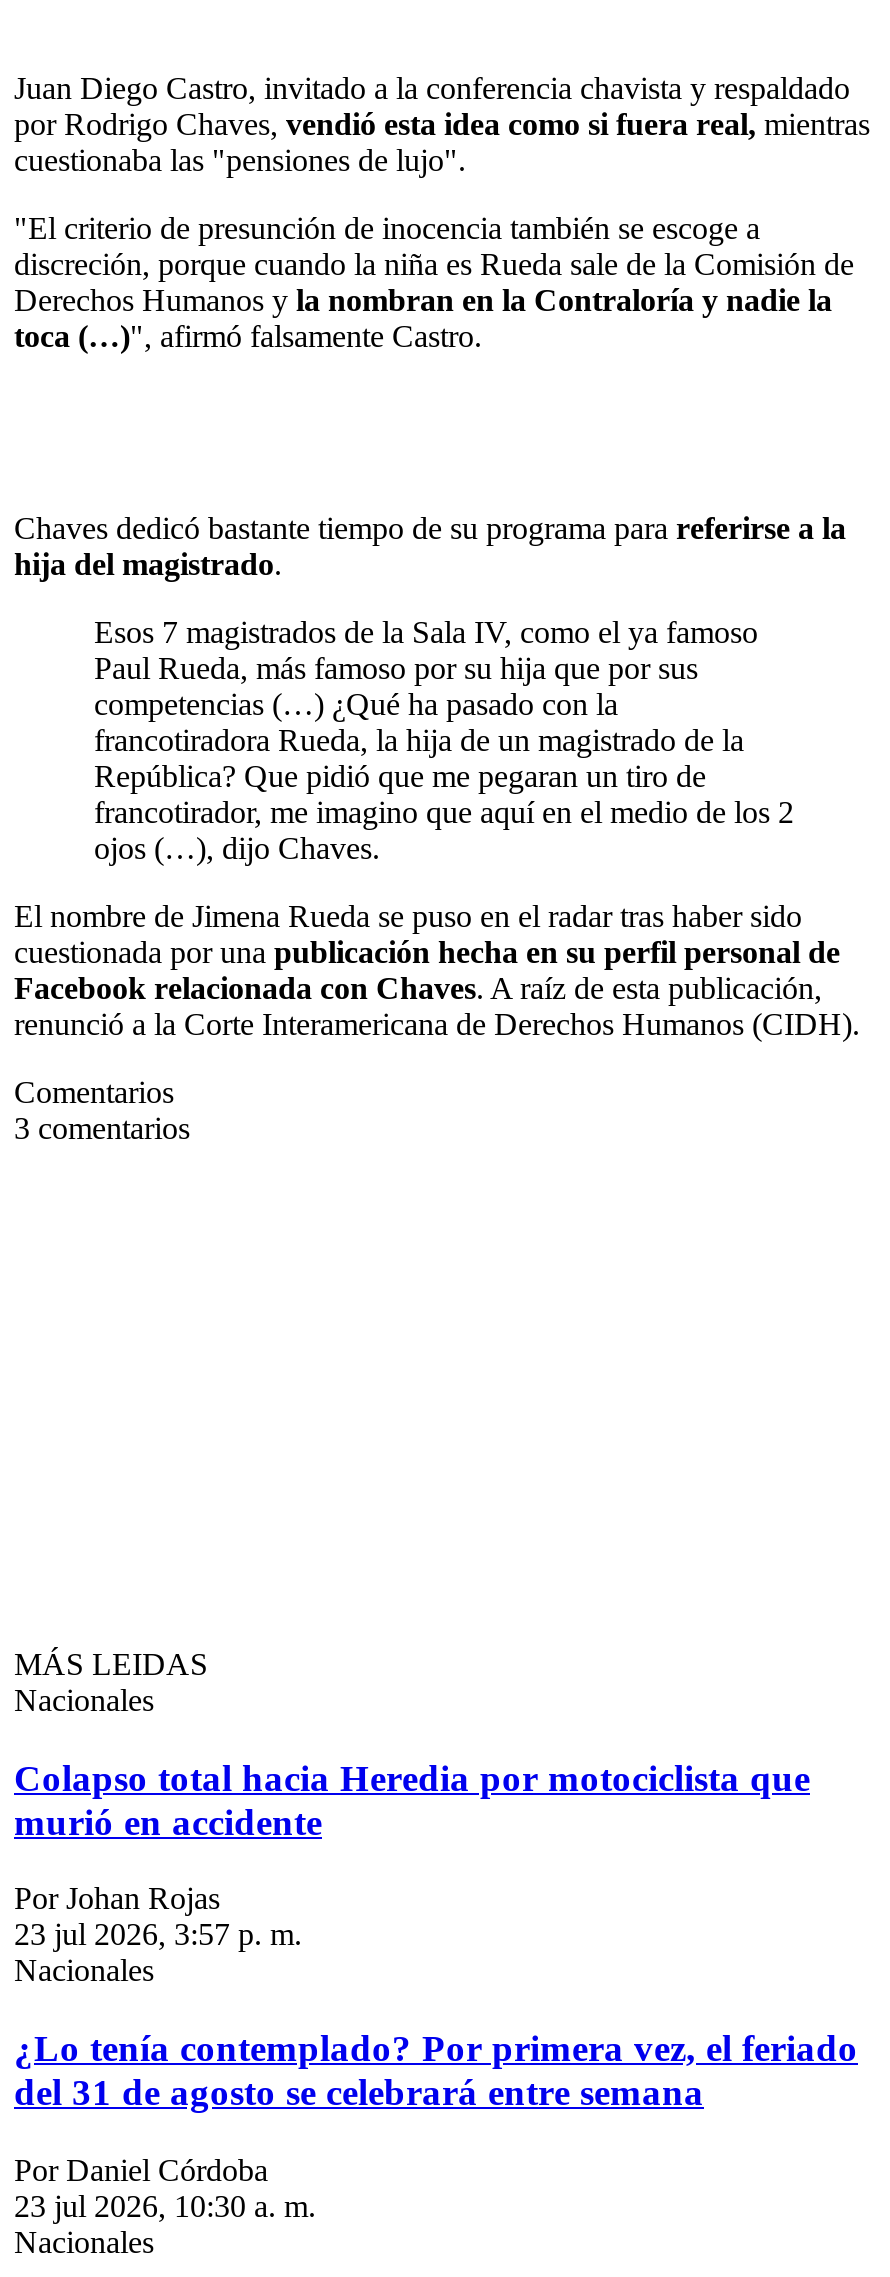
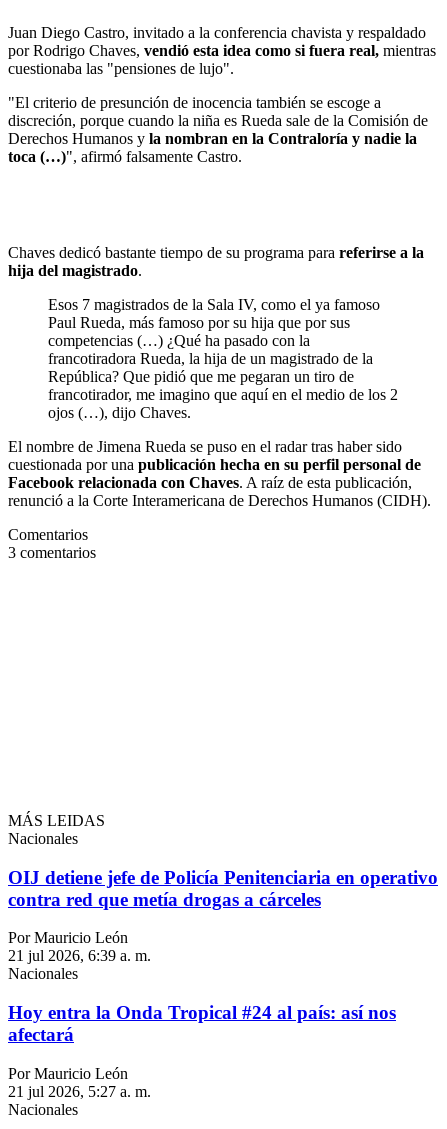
- Colapso total hacia Heredia por motociclista que
- murió en accidente
+ OIJ detiene jefe de Policía Penitenciaria en operativo
+ contra red que metía drogas a cárceles

- Por Johan Rojas
- 23 jul 2026, 3:57 p. m.
+ Por Mauricio León
+ 21 jul 2026, 6:39 a. m.

- ¿Lo tenía contemplado? Por primera vez, el feriado
- del 31 de agosto se celebrará entre semana
+ Hoy entra la Onda Tropical #24 al país: así nos
+ afectará

- Por Daniel Córdoba
- 23 jul 2026, 10:30 a. m.
+ Por Mauricio León
+ 21 jul 2026, 5:27 a. m.
